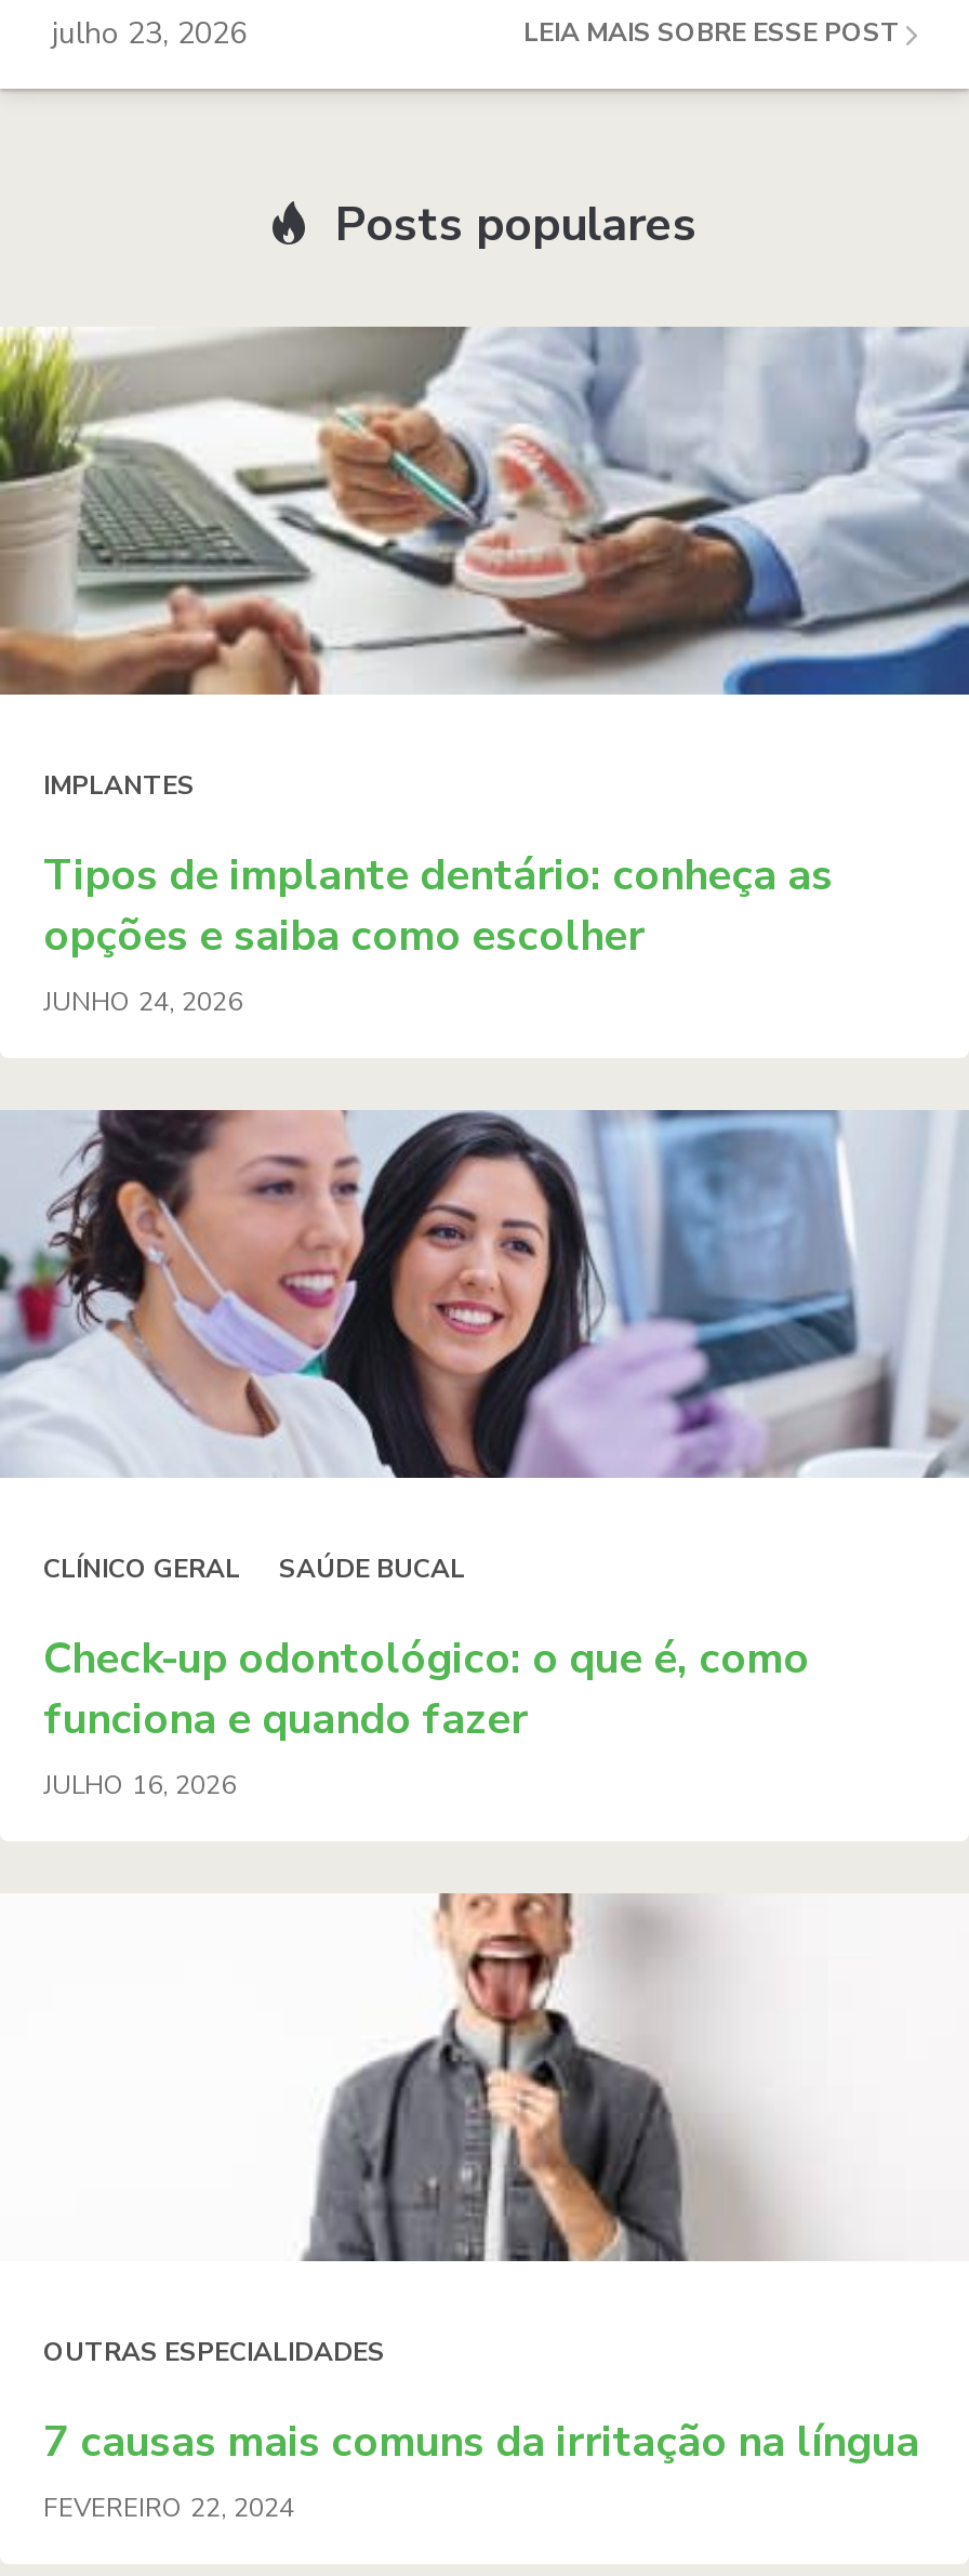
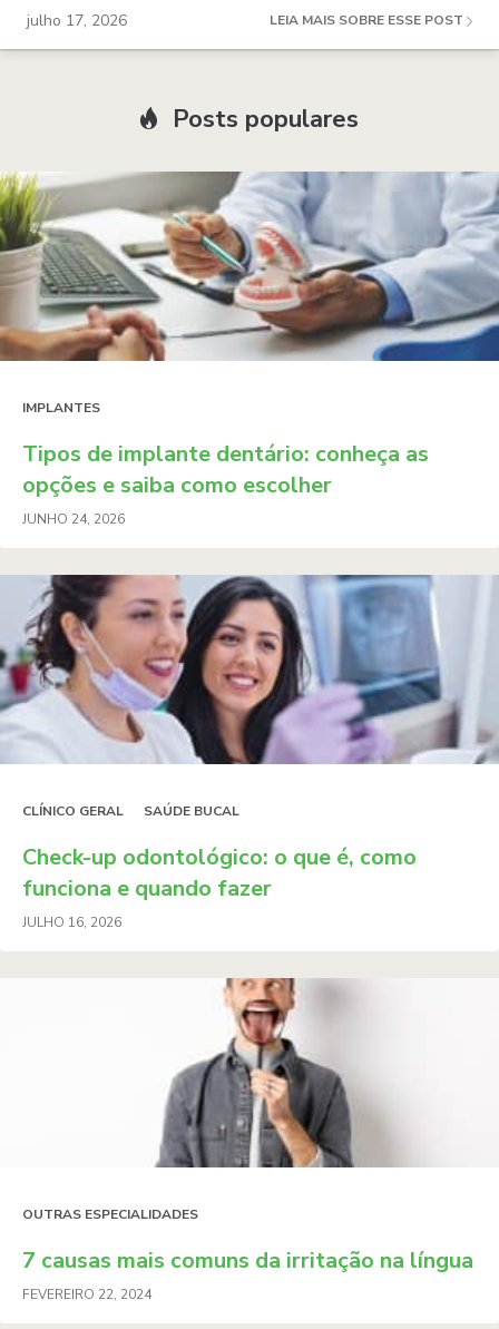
- julho 23, 2026
+ julho 17, 2026
